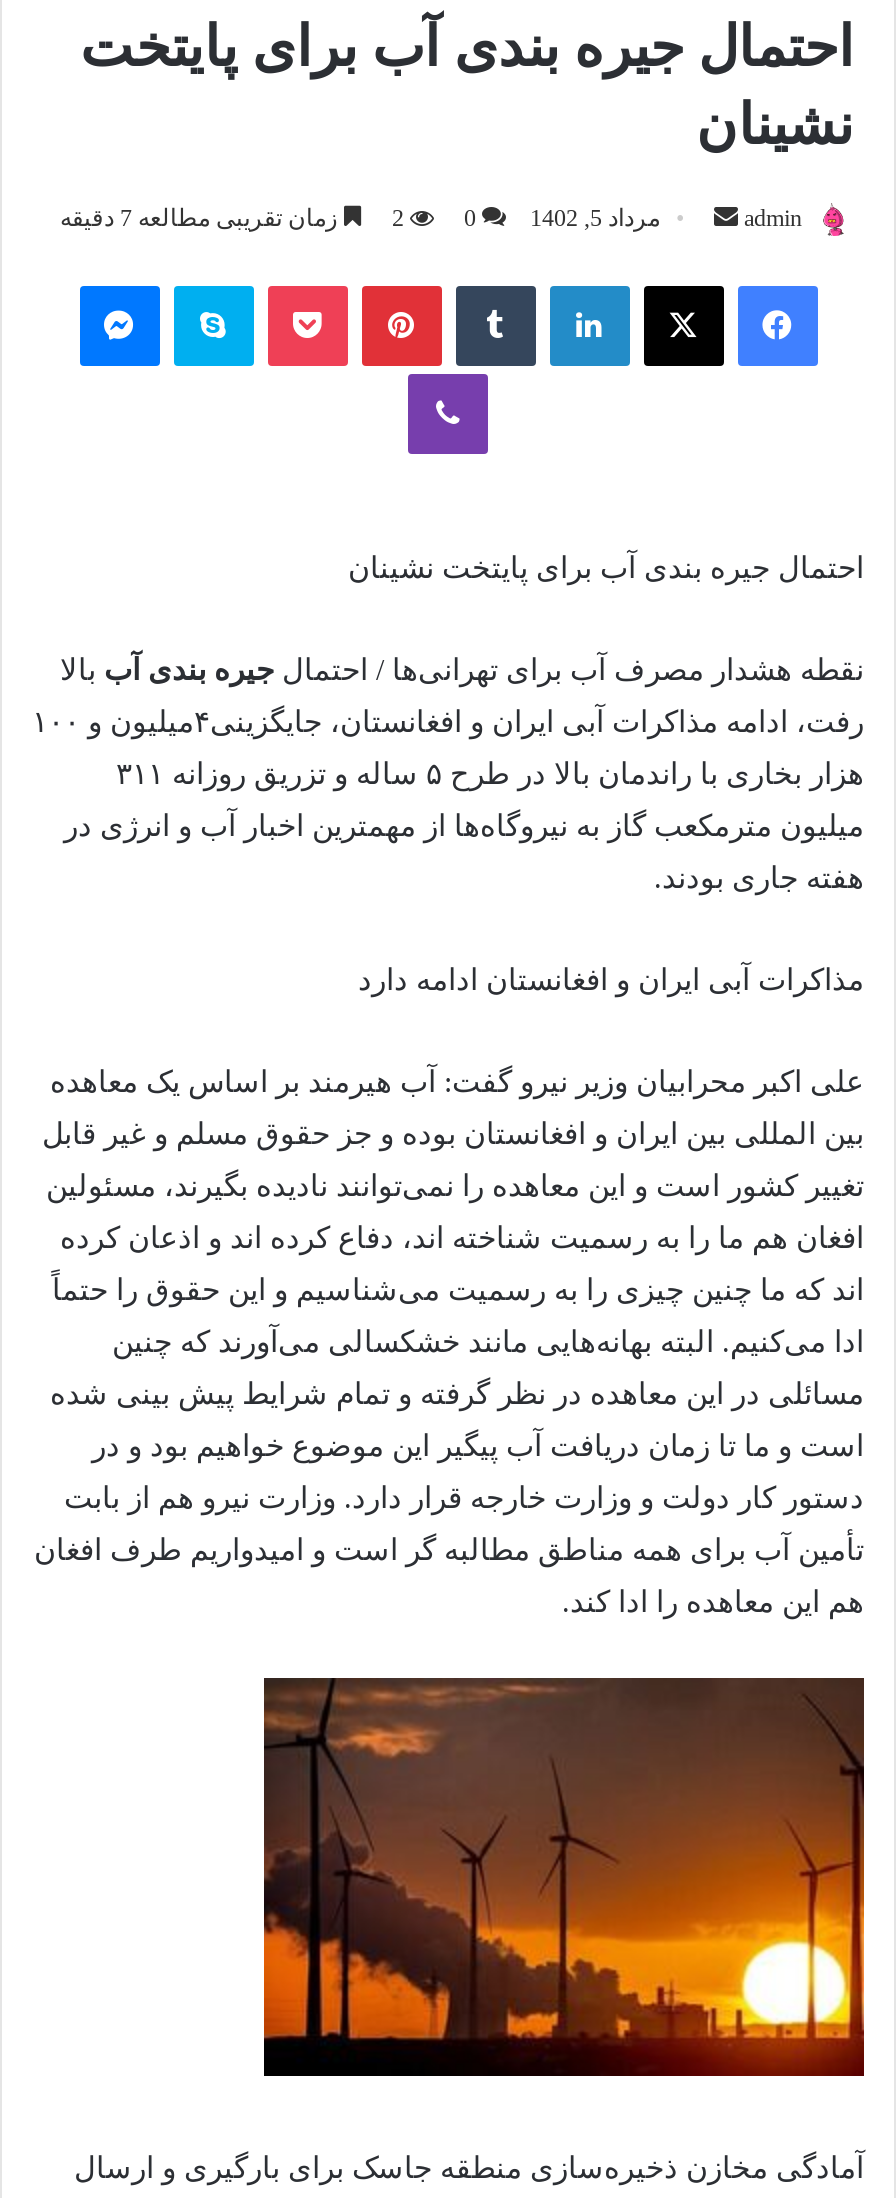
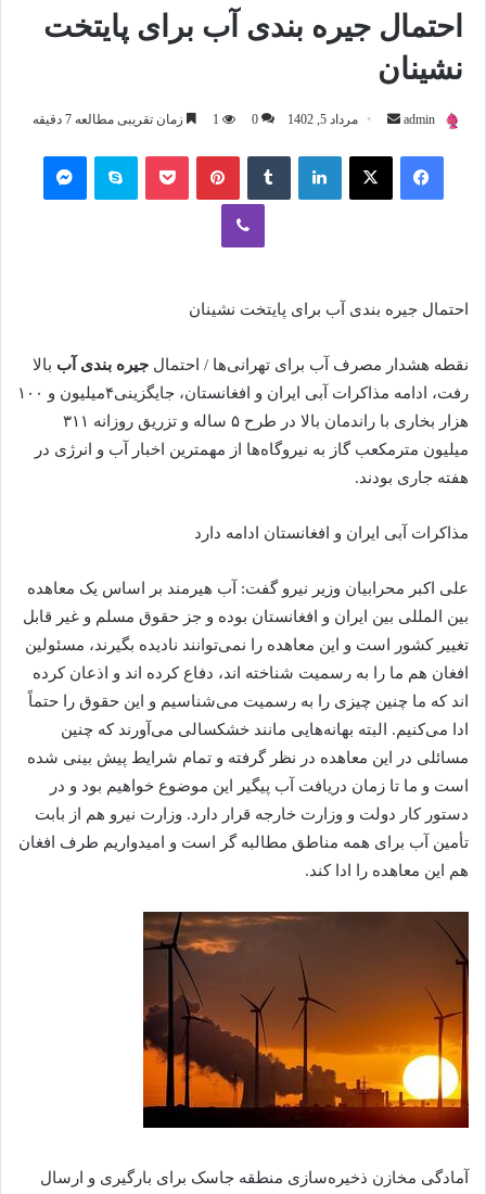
- 2
+ 1
